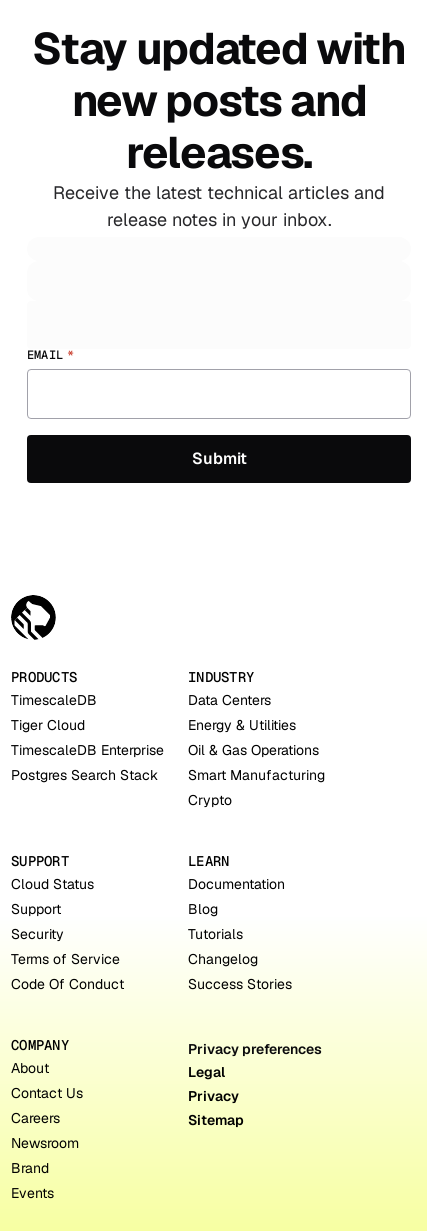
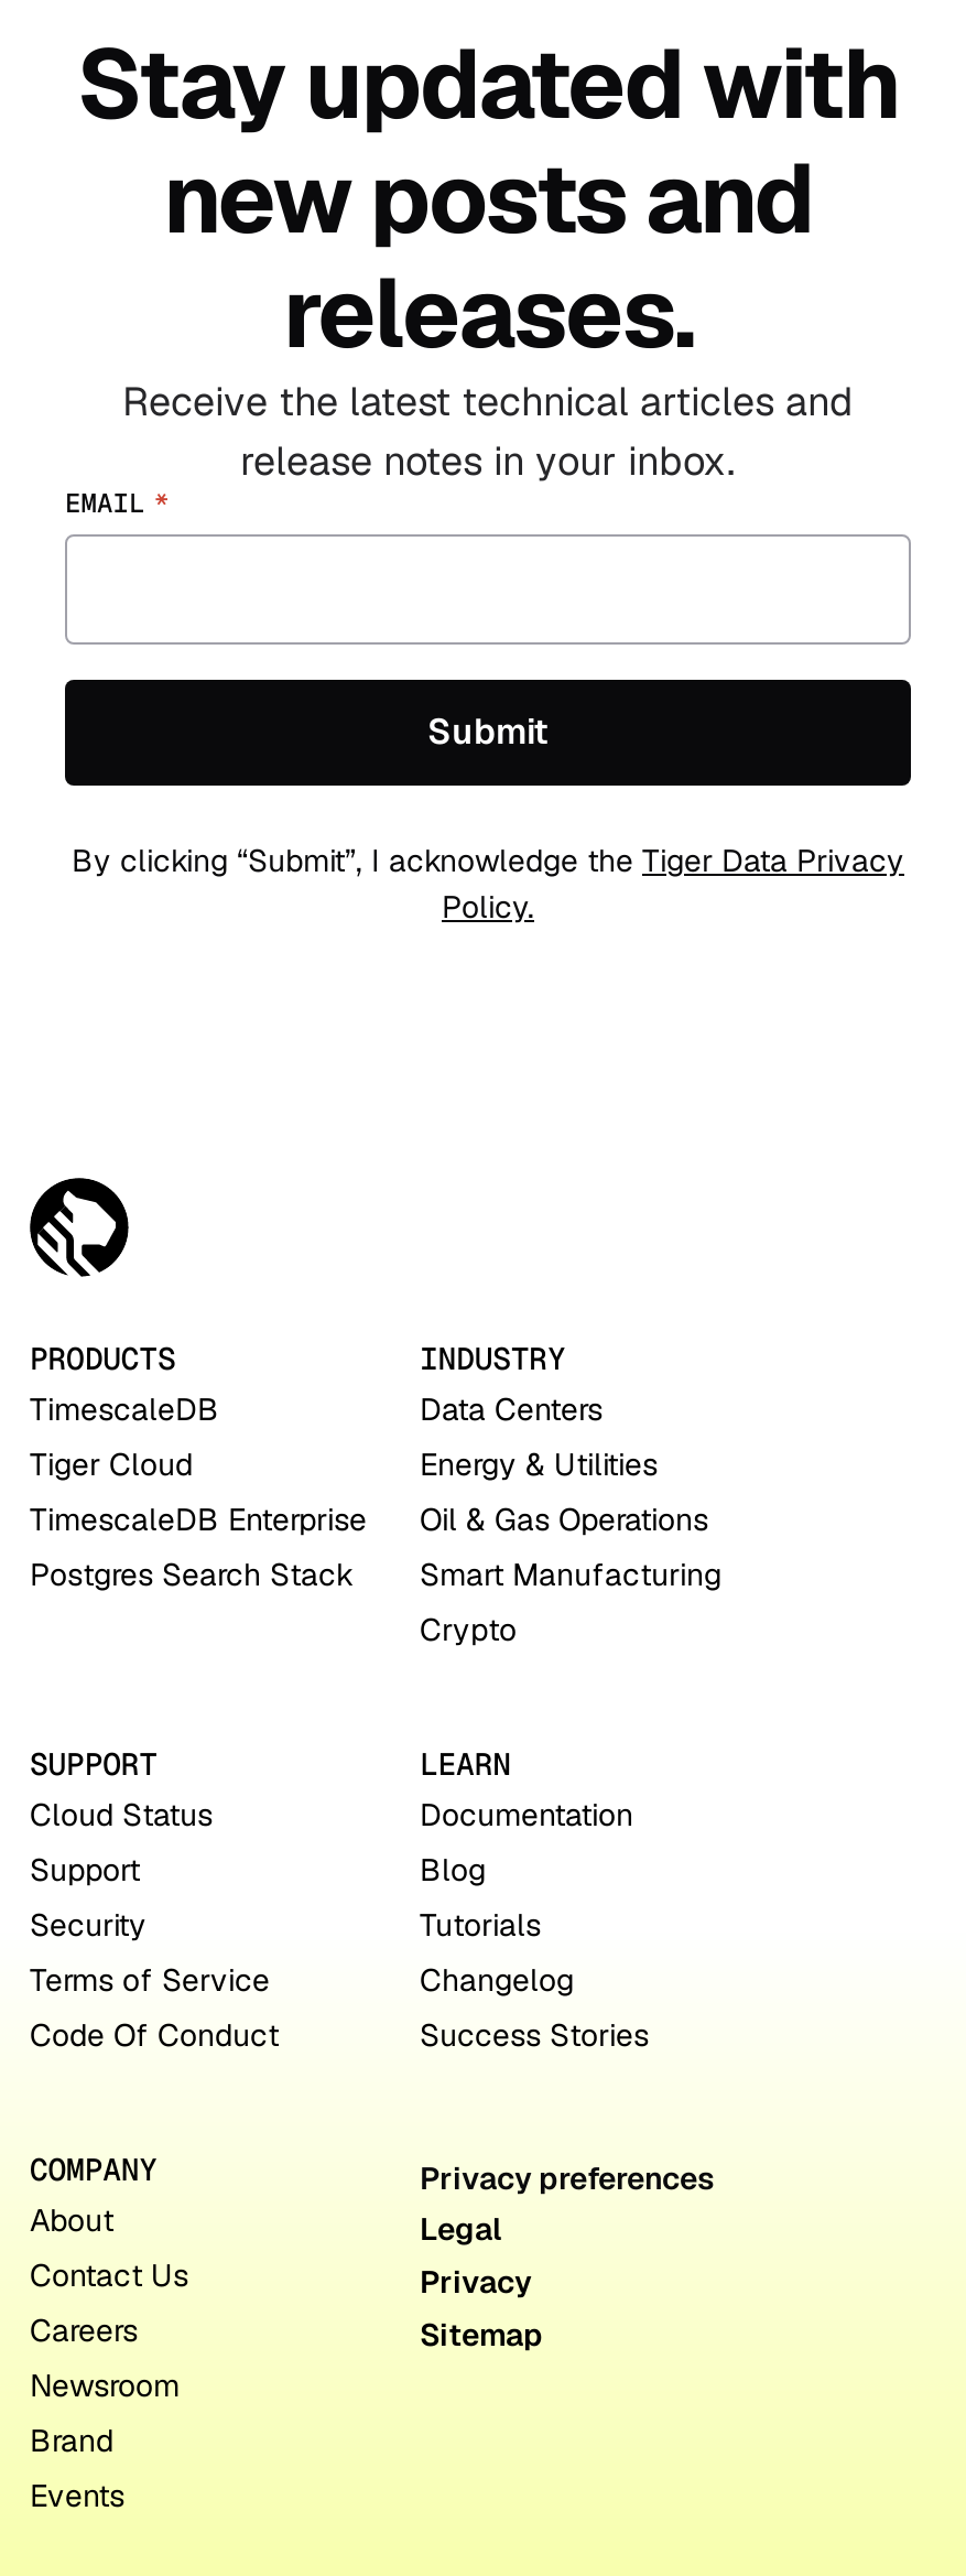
moved up: EMAIL *

+ By clicking “Submit”, I acknowledge the Tiger Data Privacy
+ Policy.
